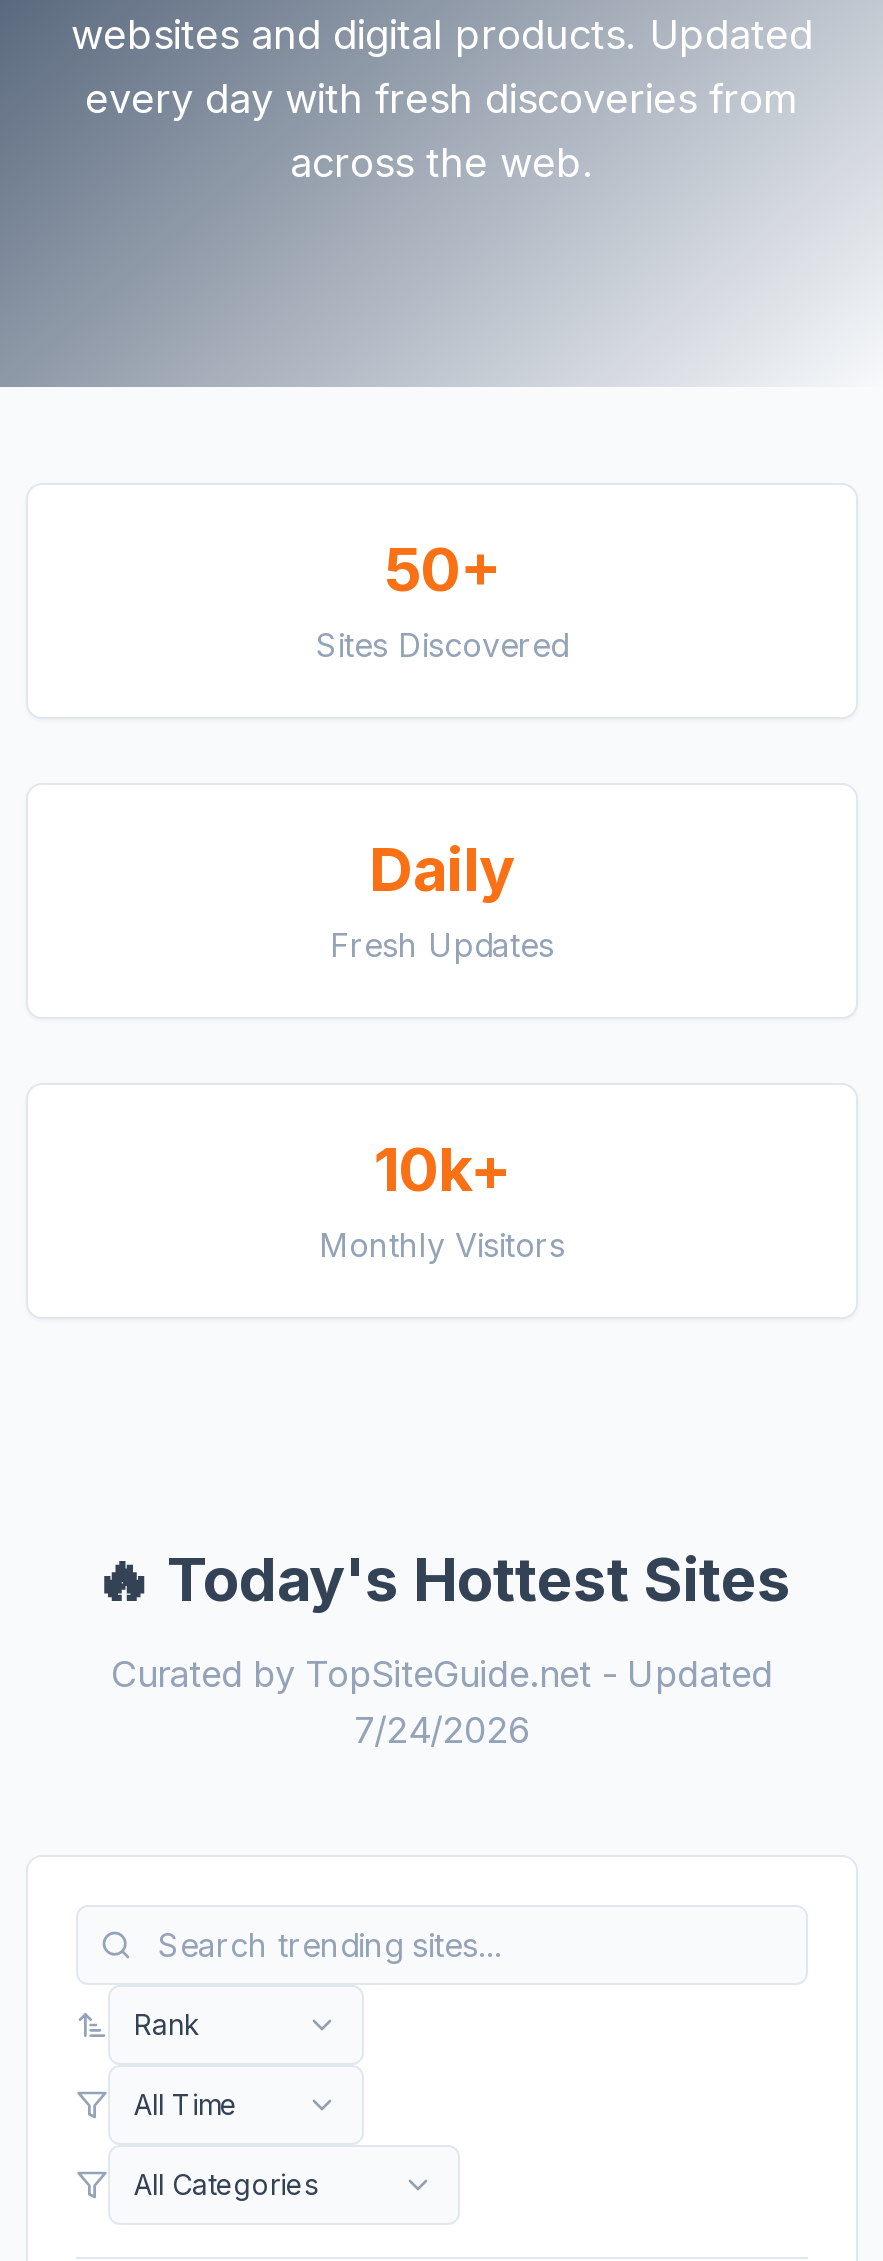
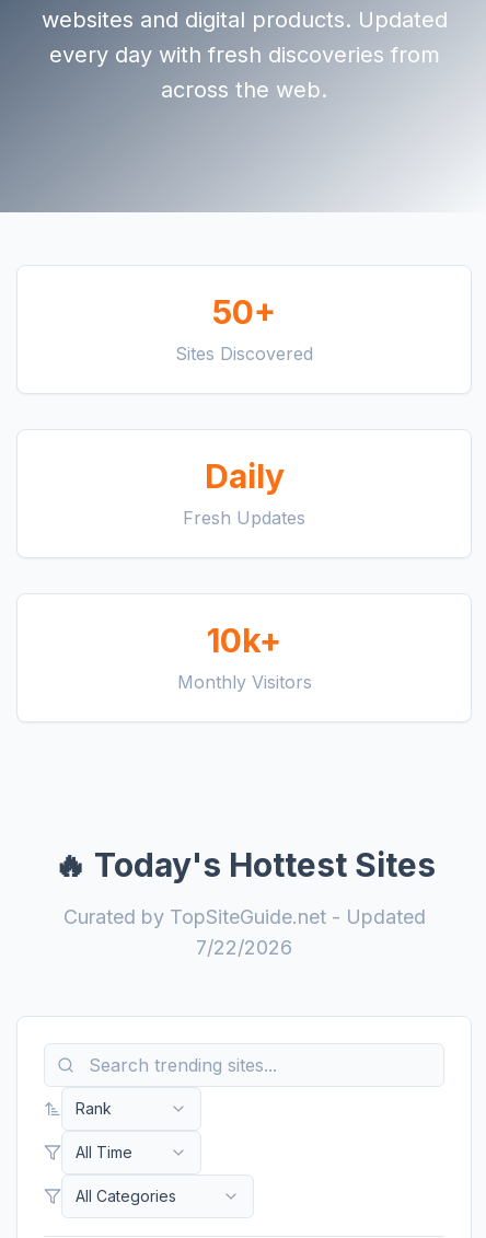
- 7/24/2026
+ 7/22/2026
